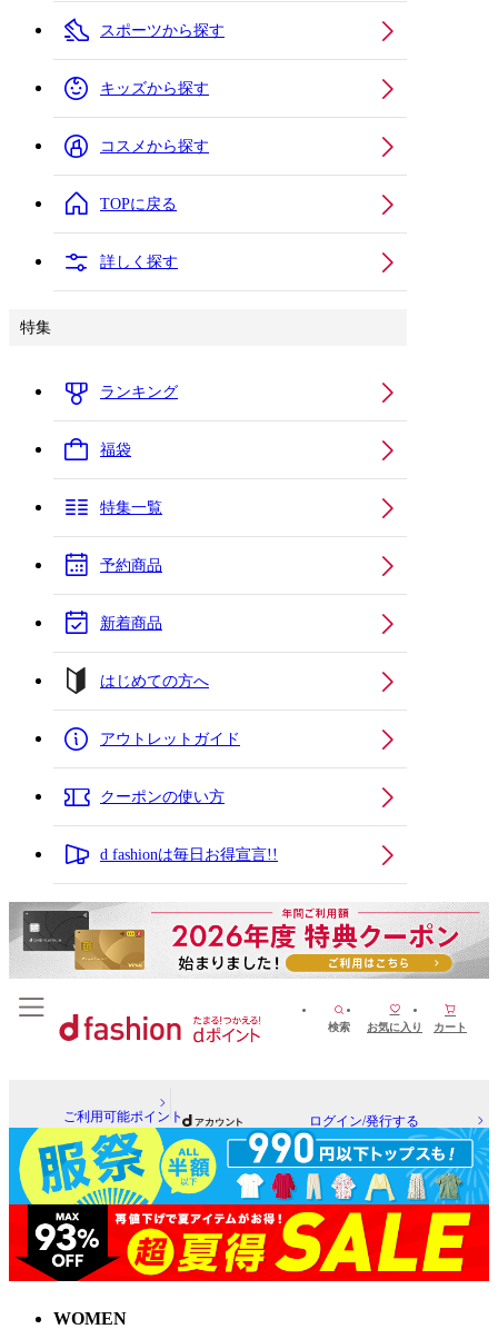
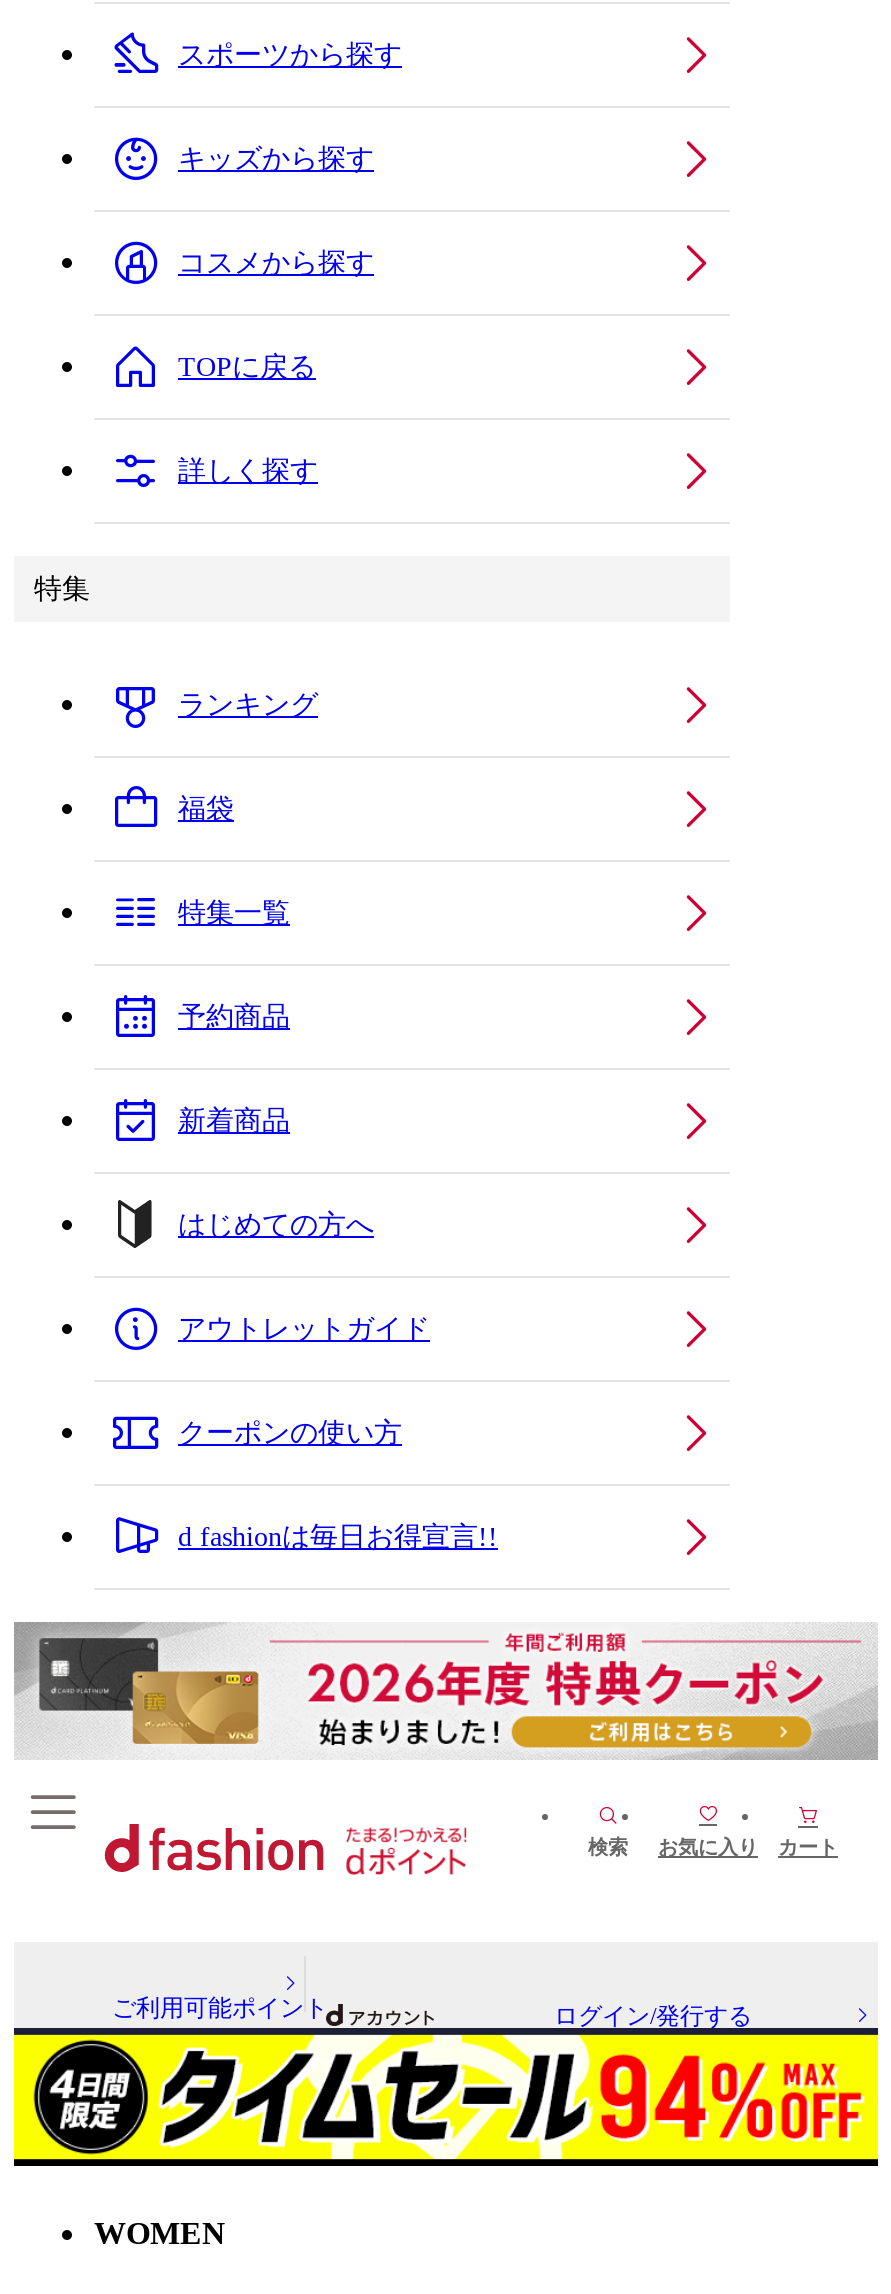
- [image]
+ [image]
